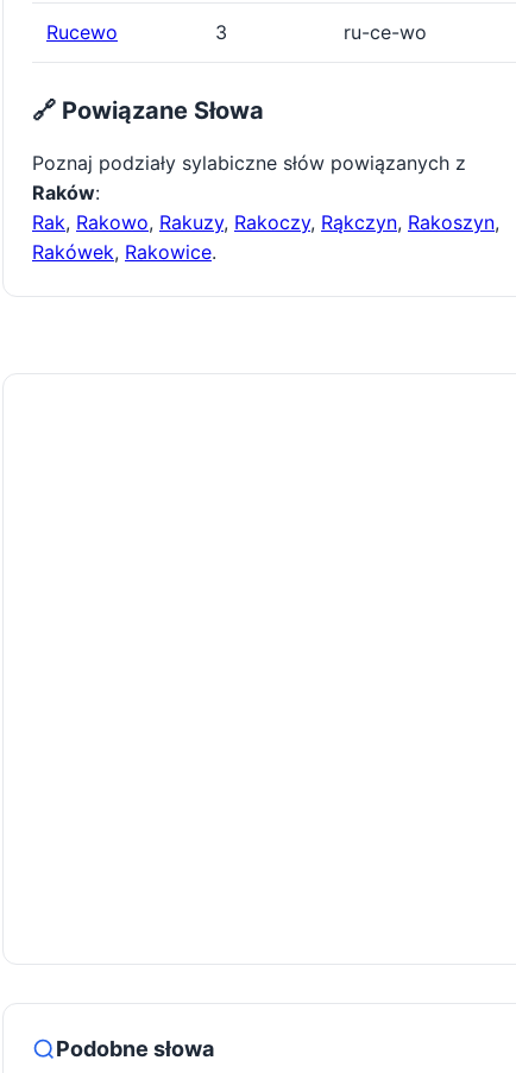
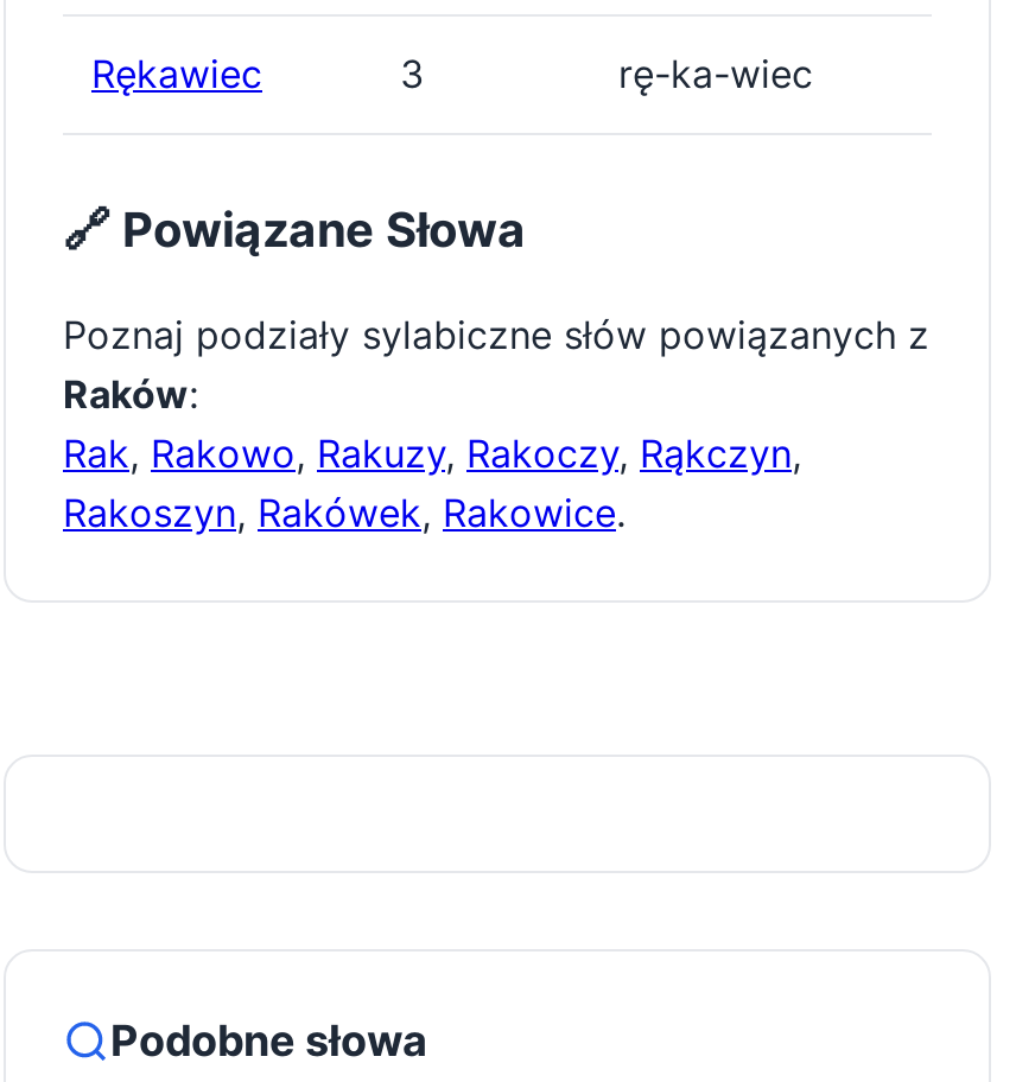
- Rucewo
+ Rękawiec

- ru-ce-wo
+ rę-ka-wiec
